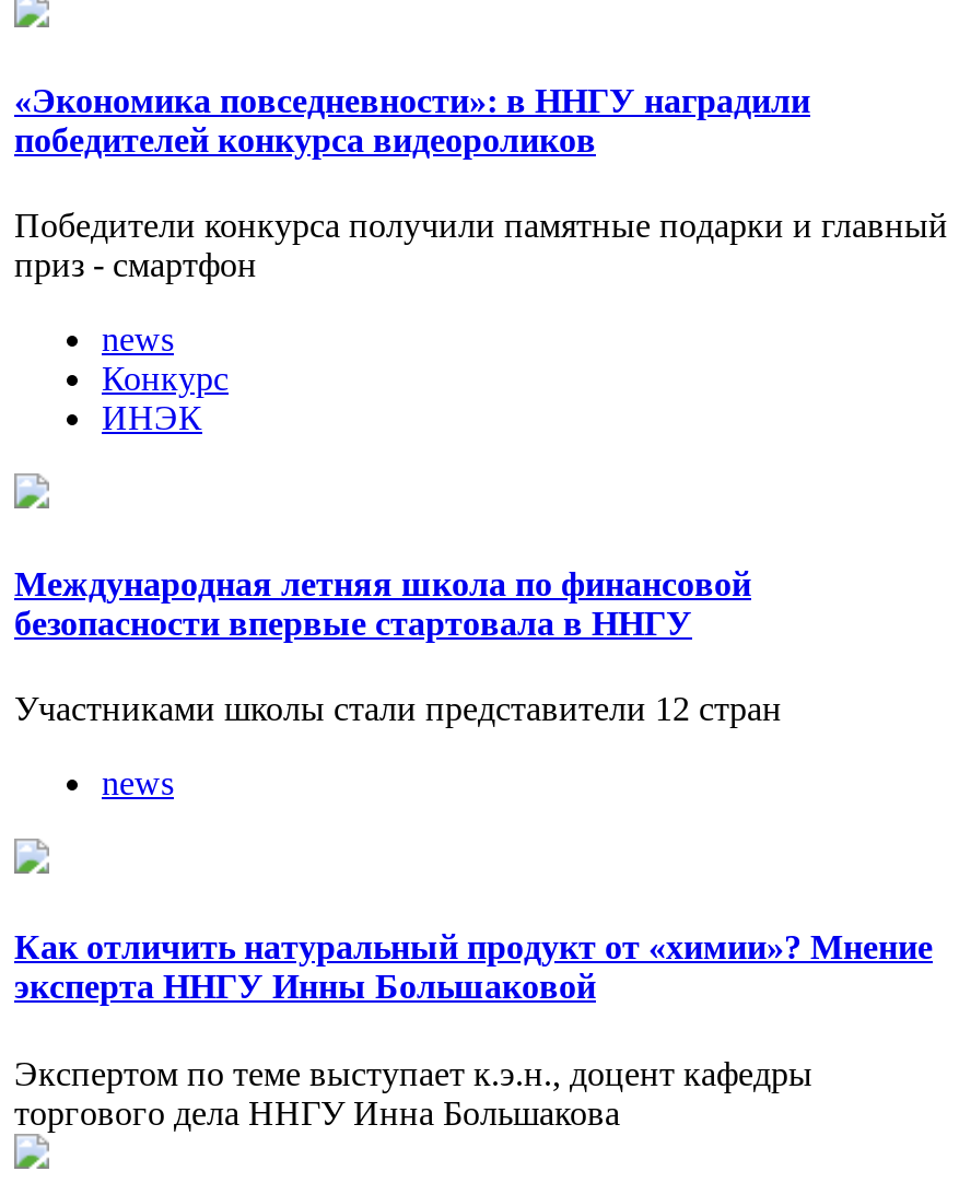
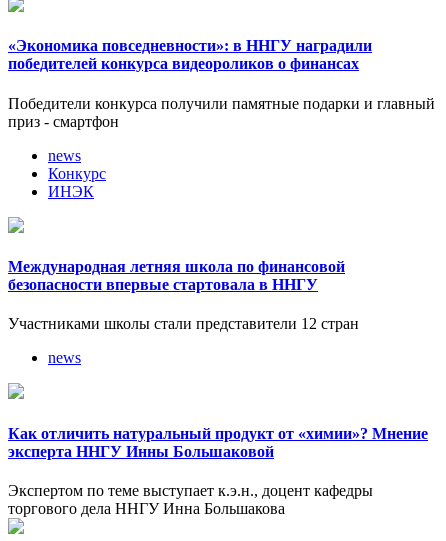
- победителей конкурса видеороликов
+ победителей конкурса видеороликов о финансах
